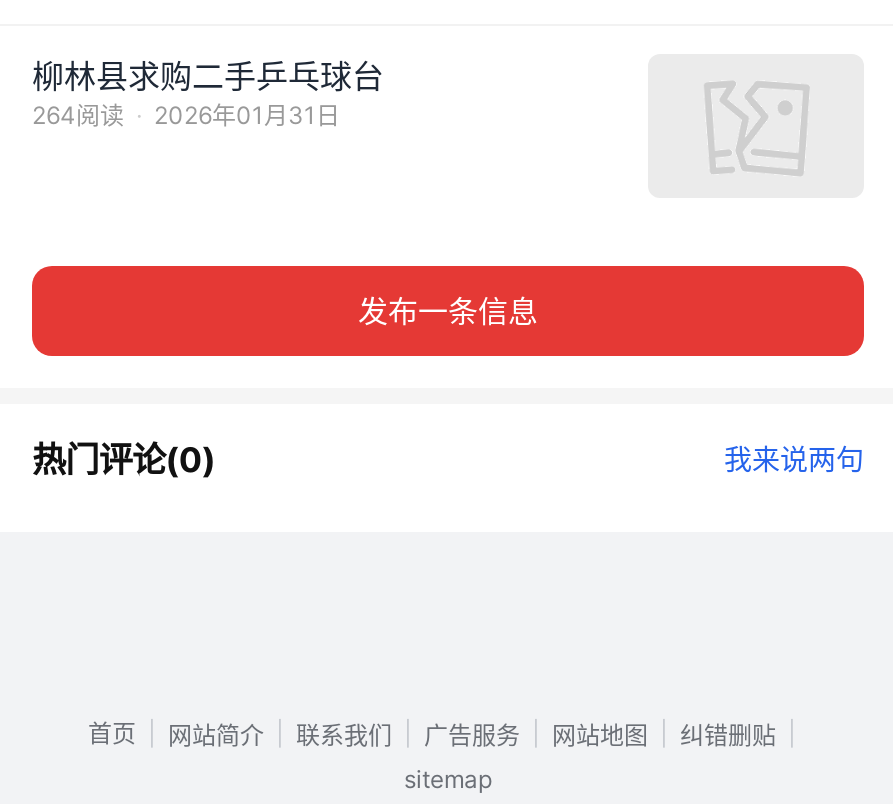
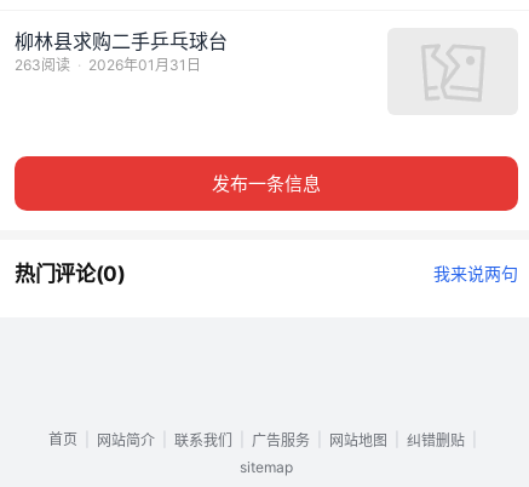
- 264阅读 · 2026年01月31日
+ 263阅读 · 2026年01月31日
